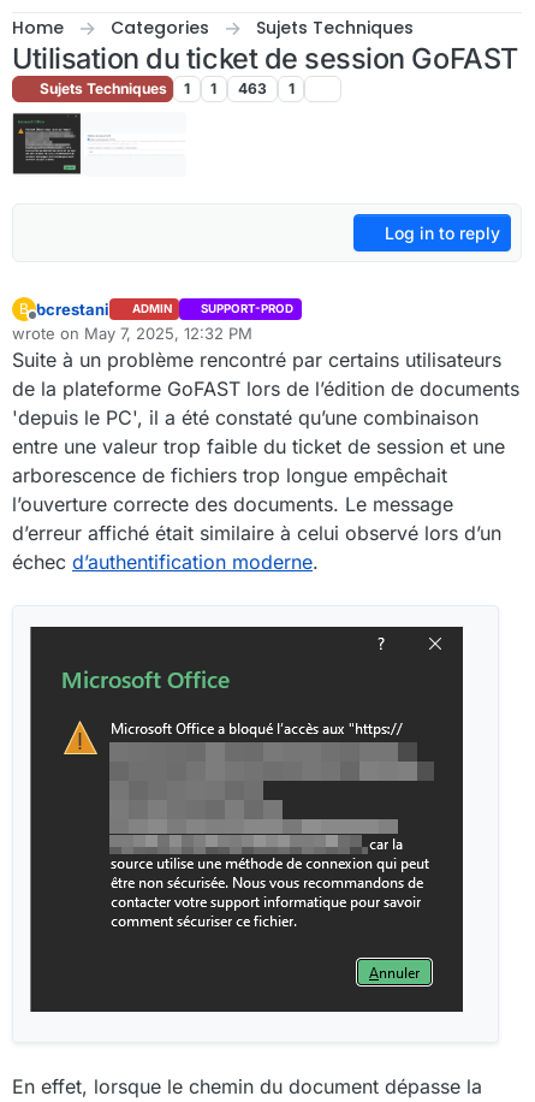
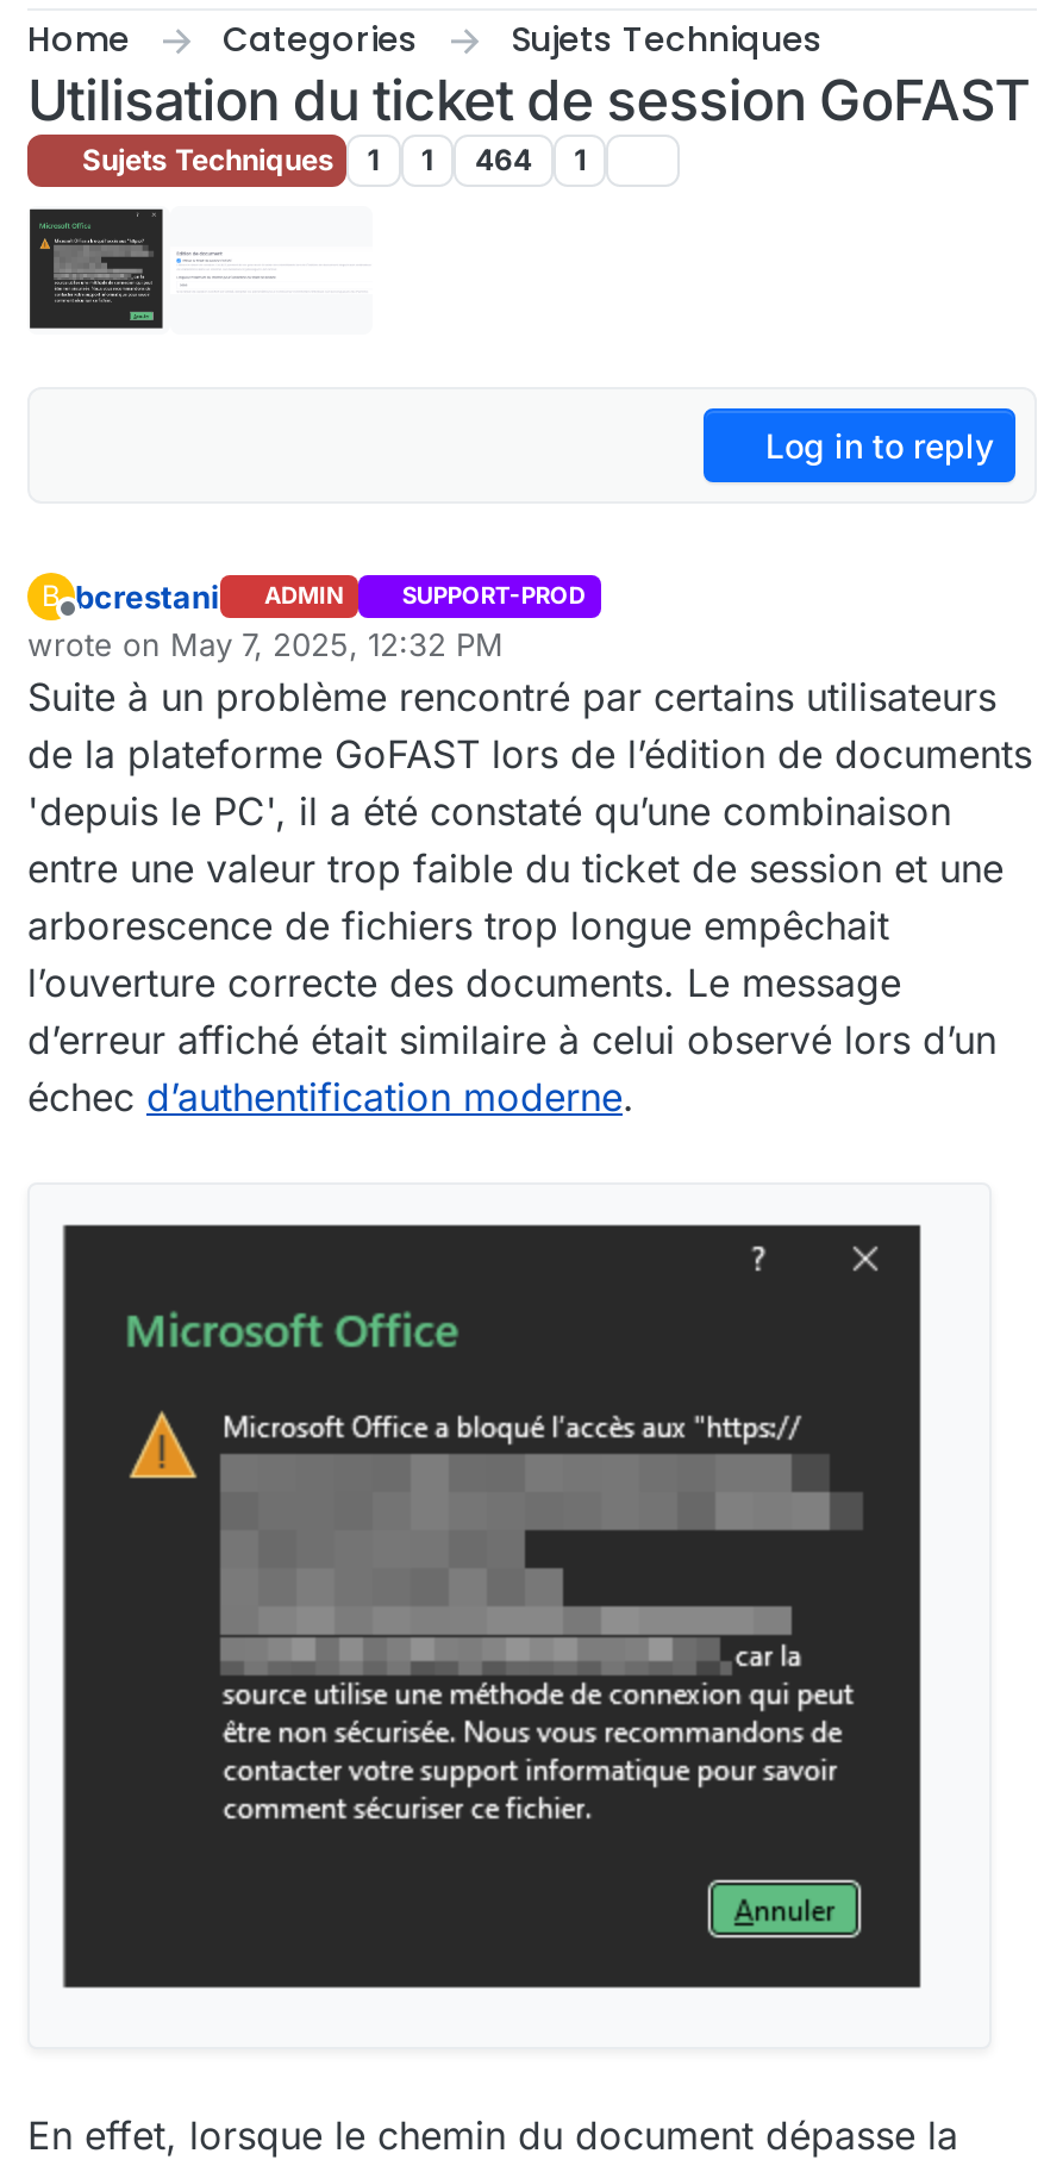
- Sujets Techniques 1 1 463 1
+ Sujets Techniques 1 1 464 1
